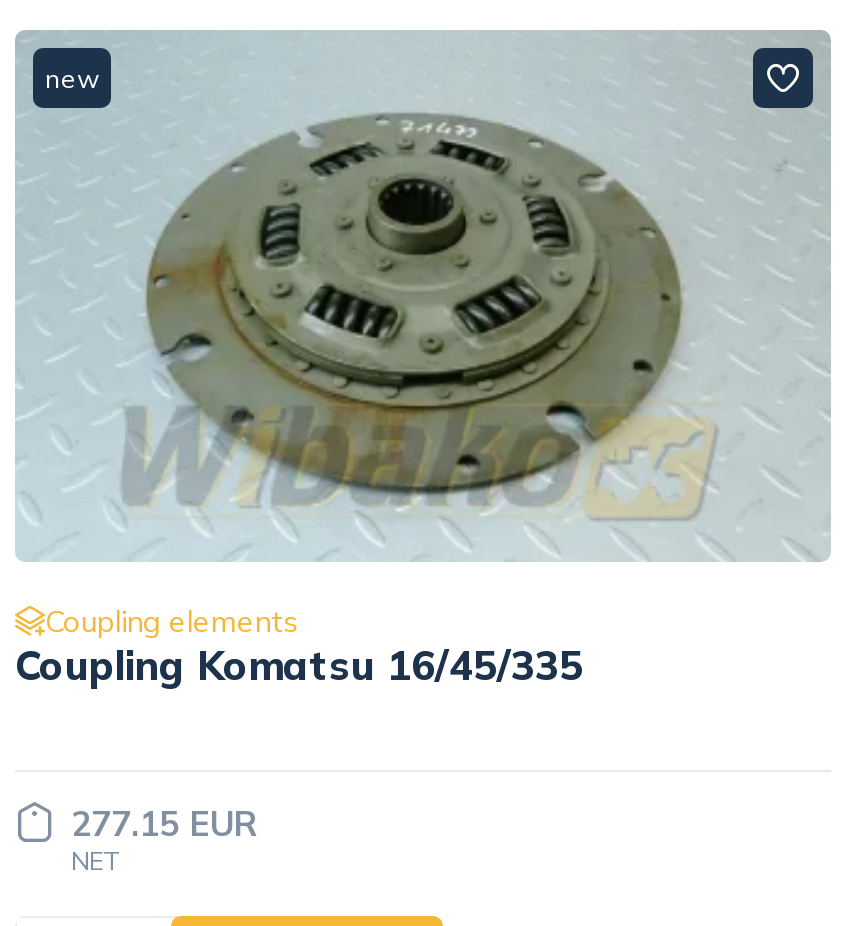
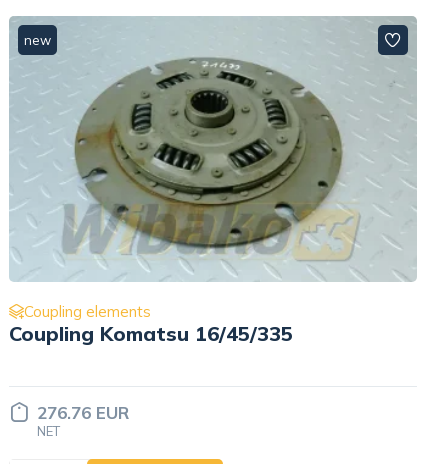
- 277.15 EUR
+ 276.76 EUR
